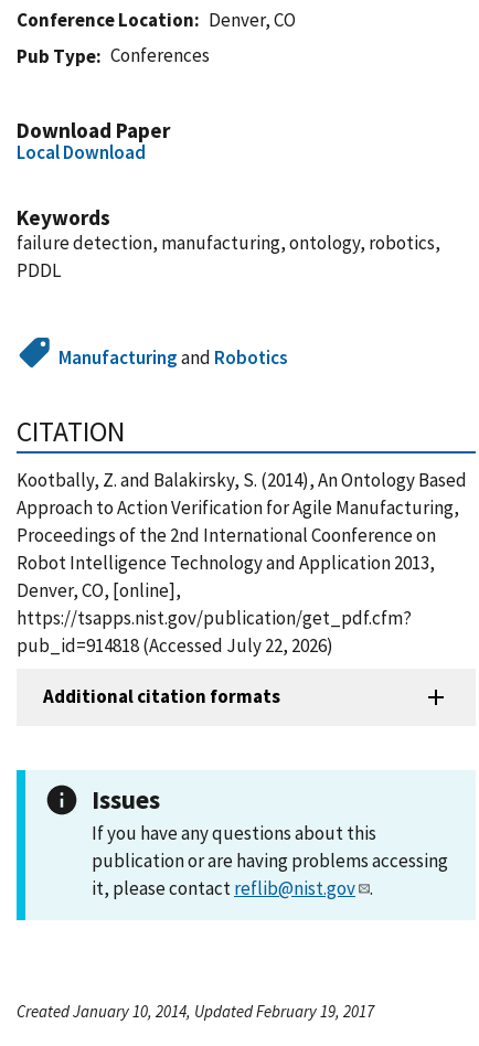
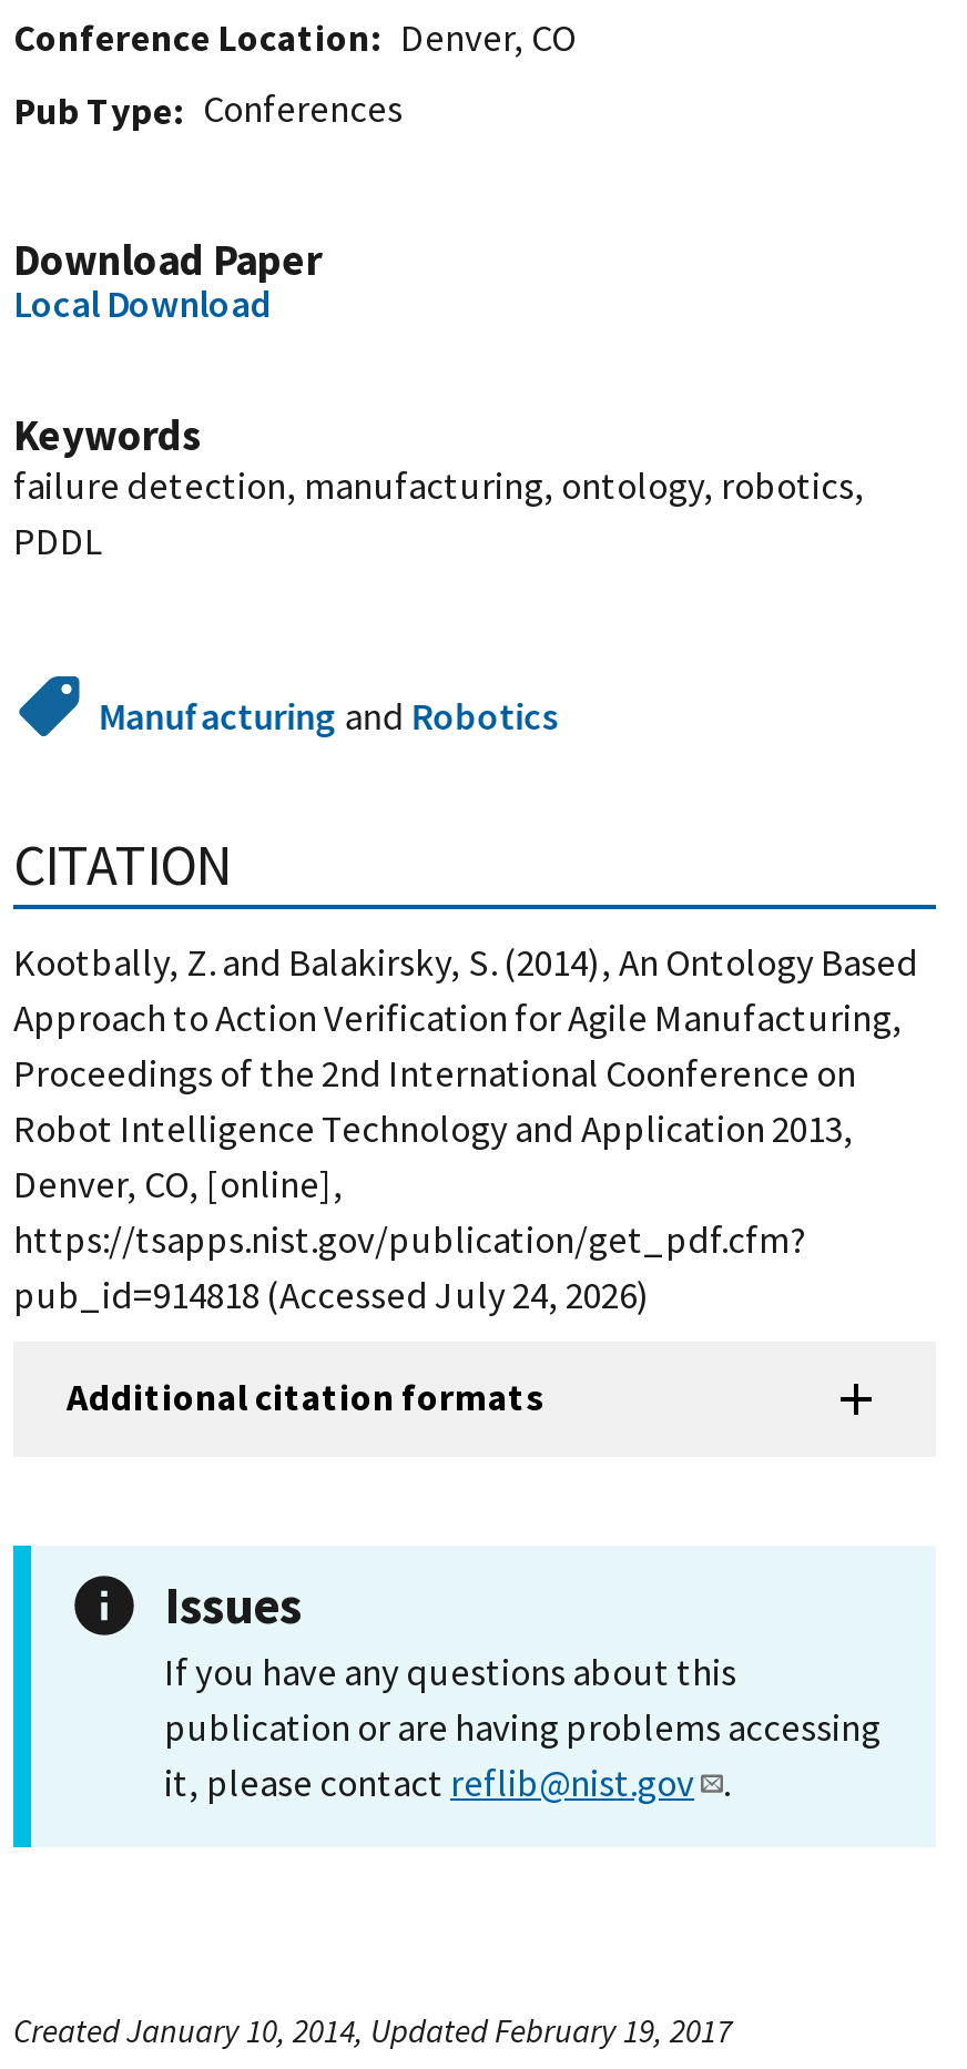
- pub_id=914818 (Accessed July 22, 2026)
+ pub_id=914818 (Accessed July 24, 2026)
